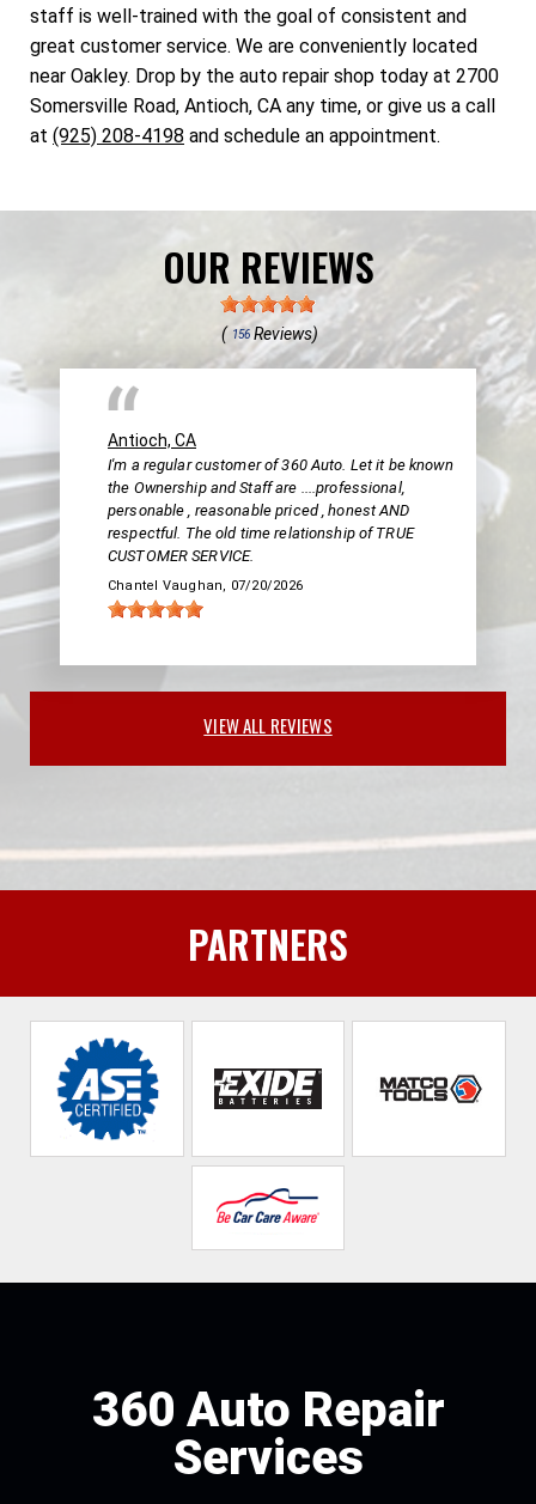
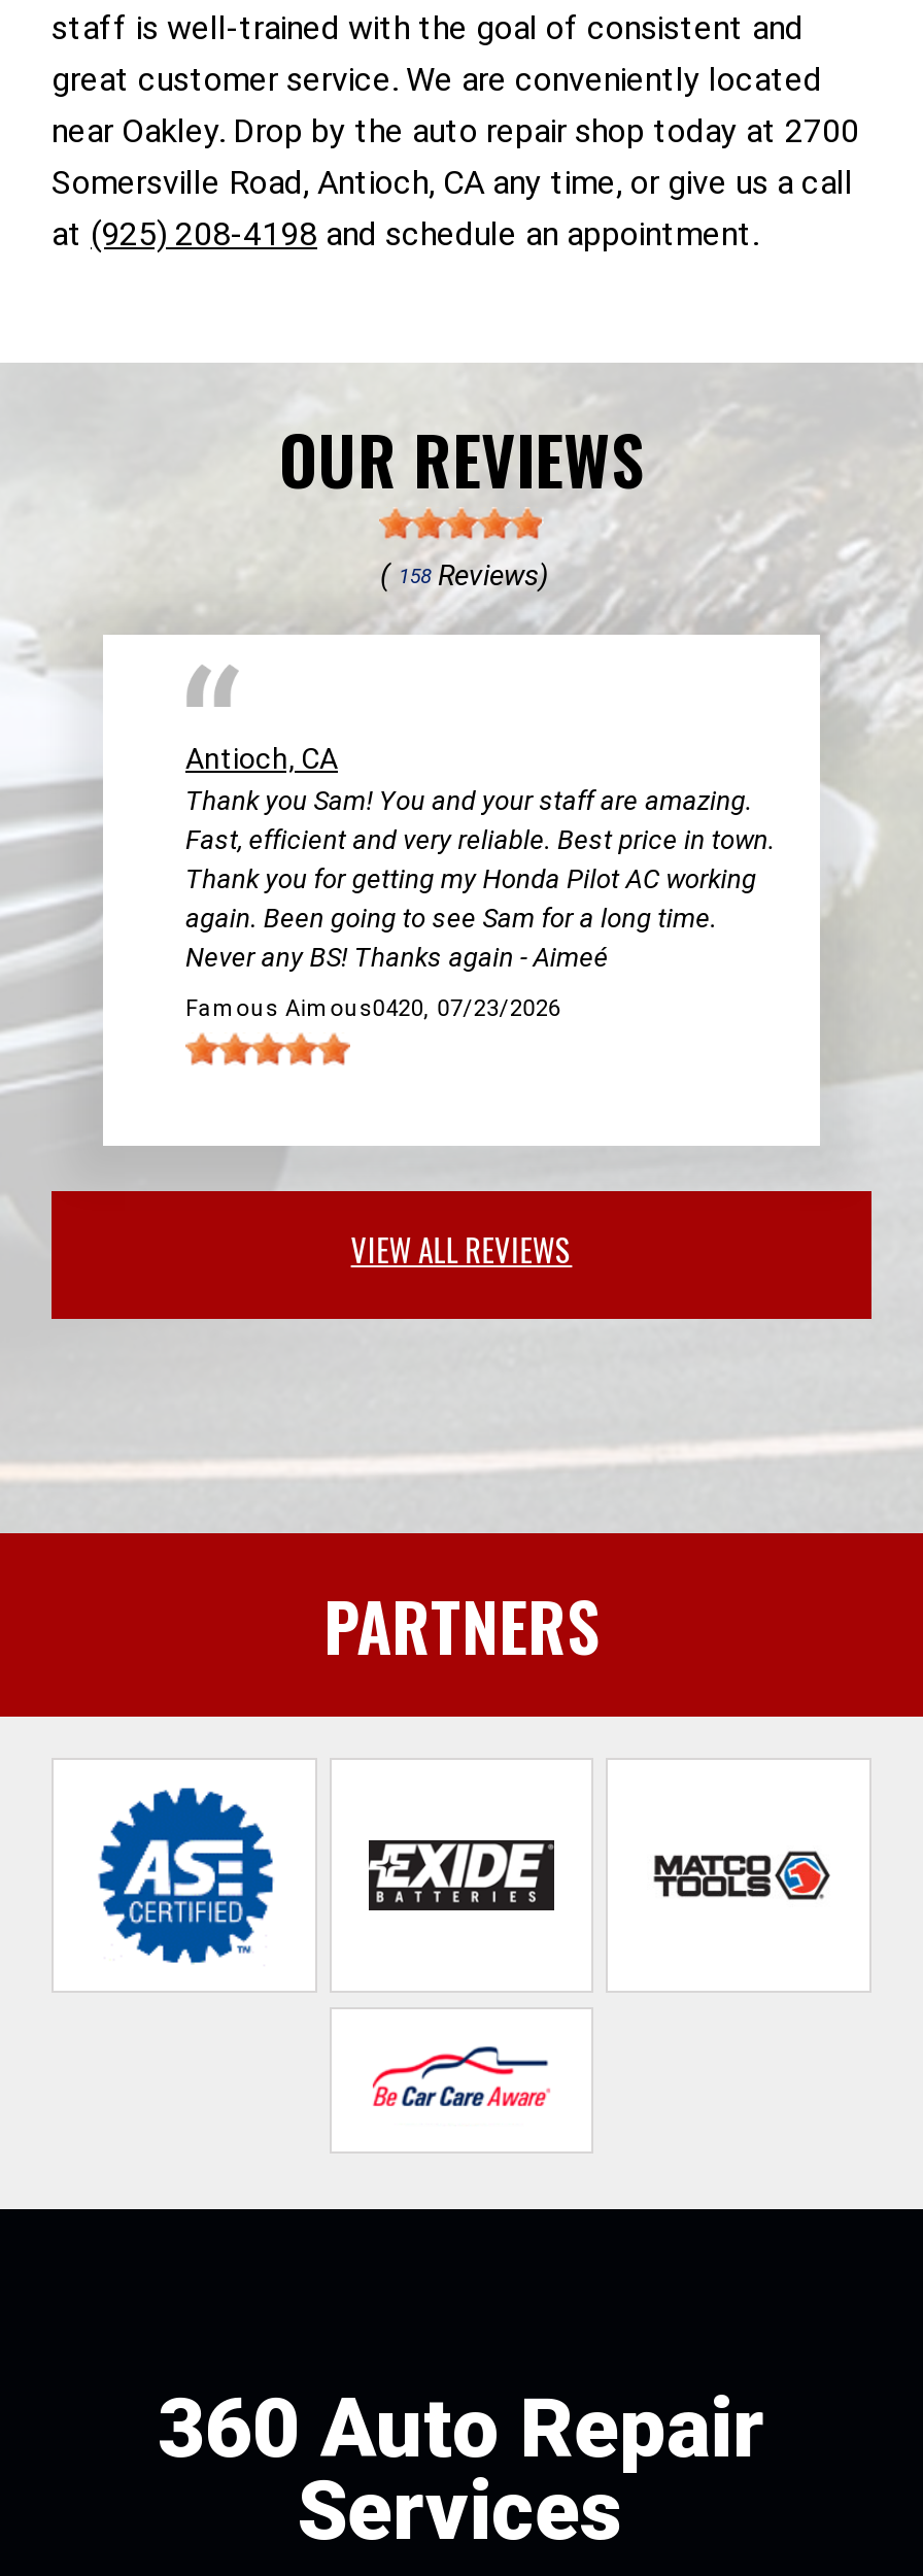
- ( 156 Reviews)
+ ( 158 Reviews)

- I'm a regular customer of 360 Auto. Let it be known
- the Ownership and Staff are ....professional,
- personable , reasonable priced , honest AND
- respectful. The old time relationship of TRUE
- CUSTOMER SERVICE.
+ Thank you Sam! You and your staff are amazing.
+ Fast, efficient and very reliable. Best price in town.
+ Thank you for getting my Honda Pilot AC working
+ again. Been going to see Sam for a long time.
+ Never any BS! Thanks again - Aimeé

- Chantel Vaughan, 07/20/2026
+ Famous Aimous0420, 07/23/2026
